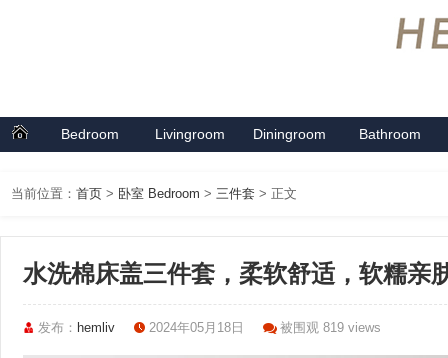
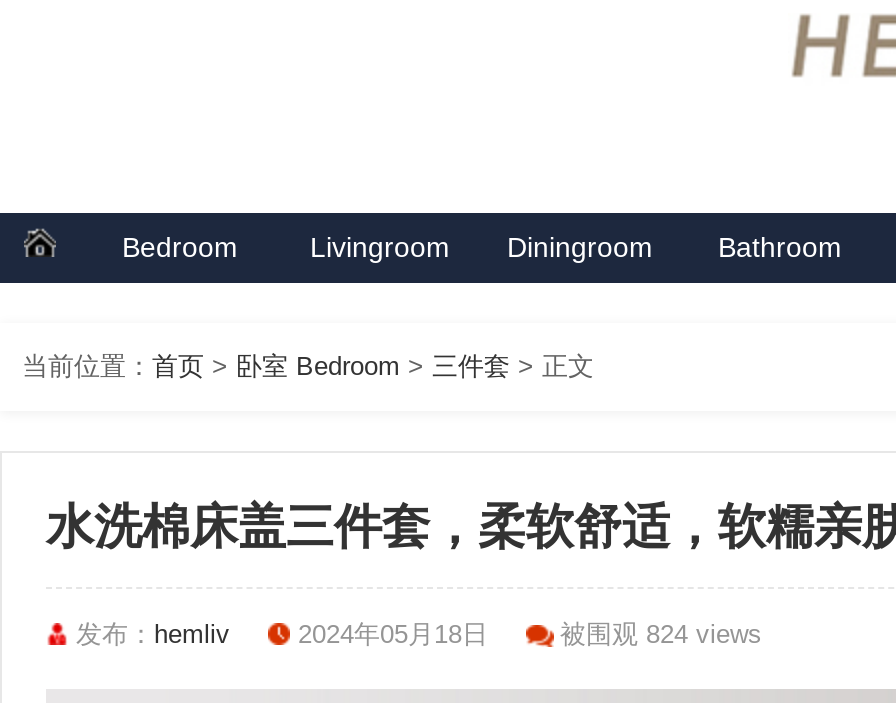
- 被围观 819 views
+ 被围观 824 views
